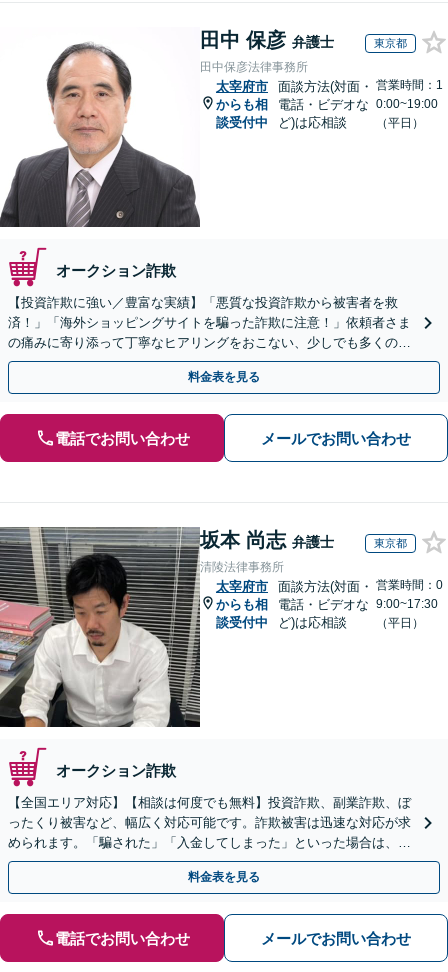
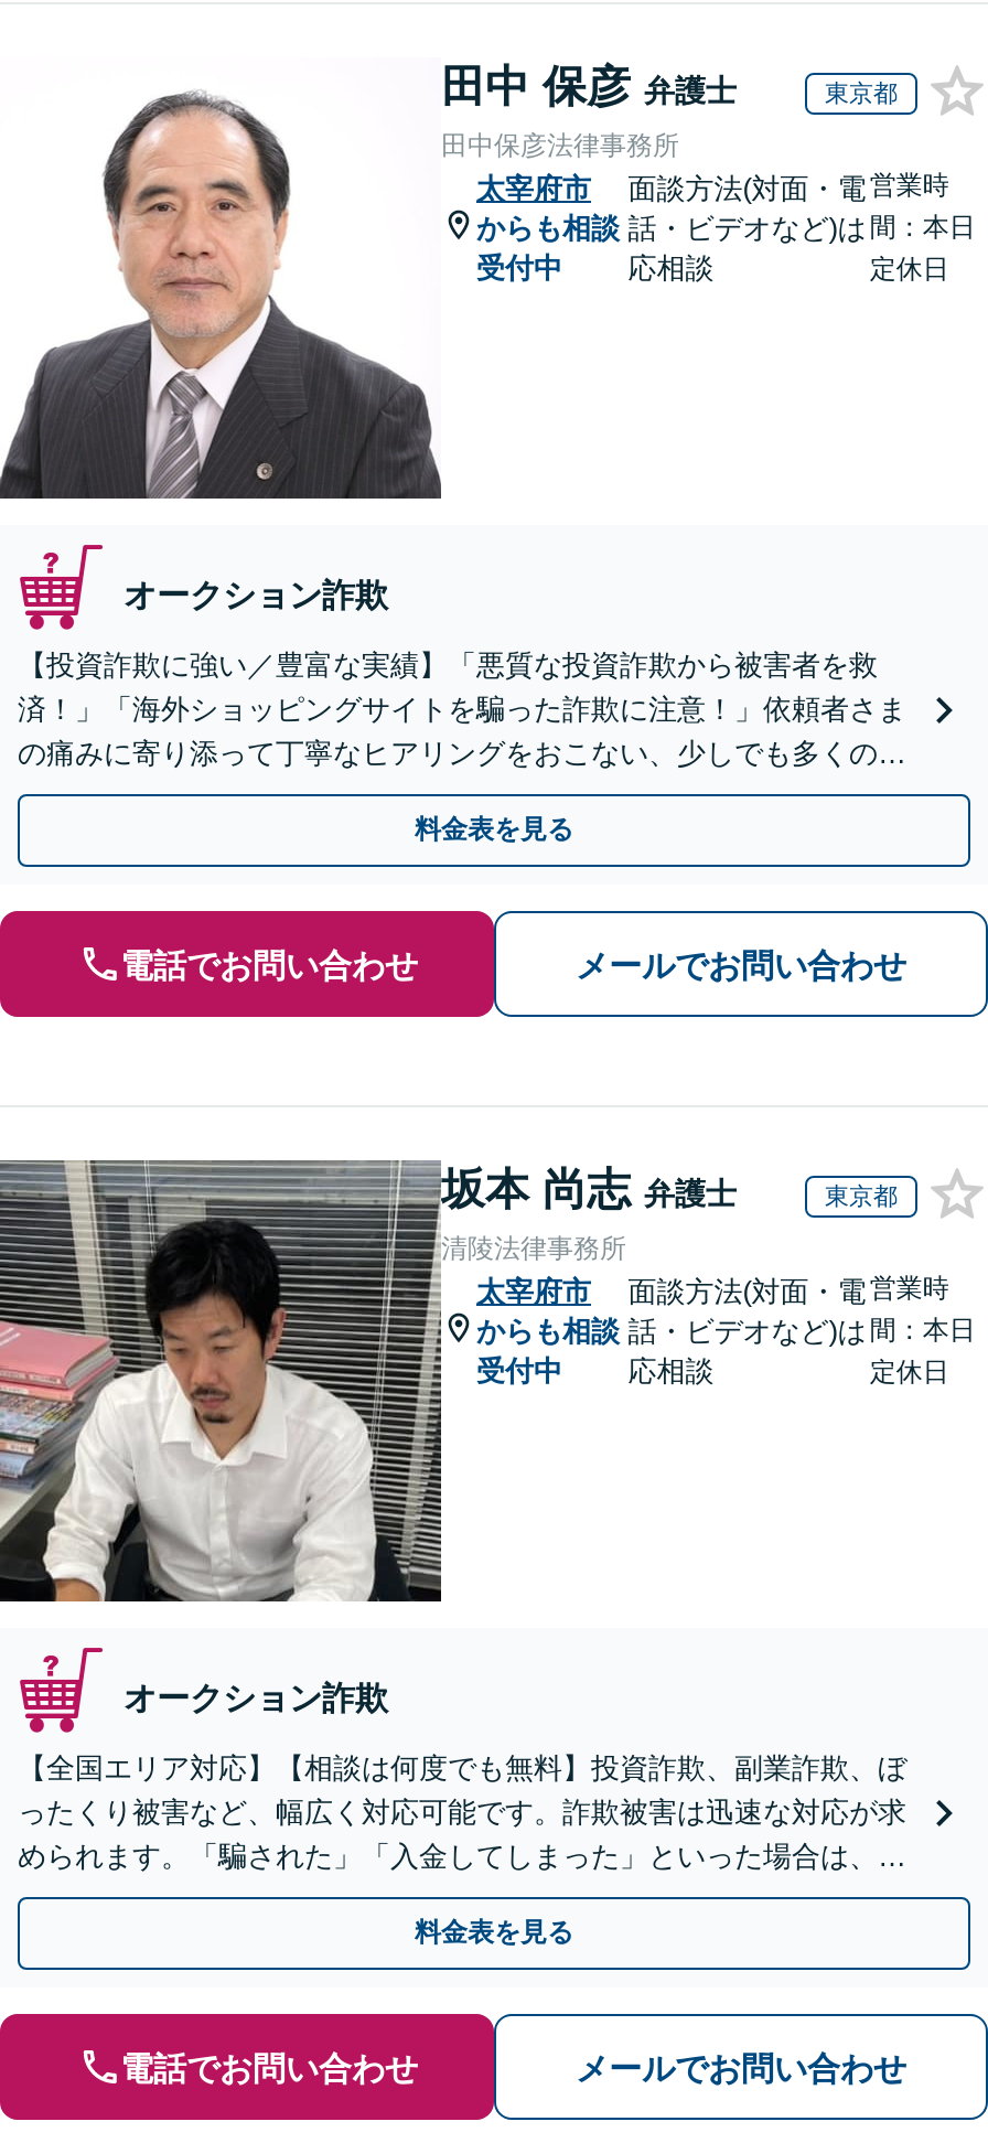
- 営業時間：1
- 0:00~19:00
- （平日）
+ 営業時
+ 間：本日
+ 定休日

- 営業時間：0
- 9:00~17:30
- （平日）
+ 営業時
+ 間：本日
+ 定休日
